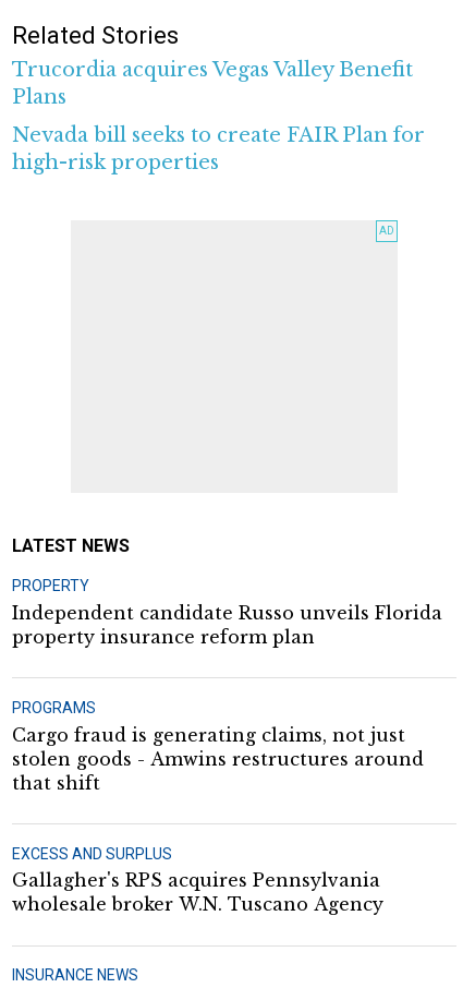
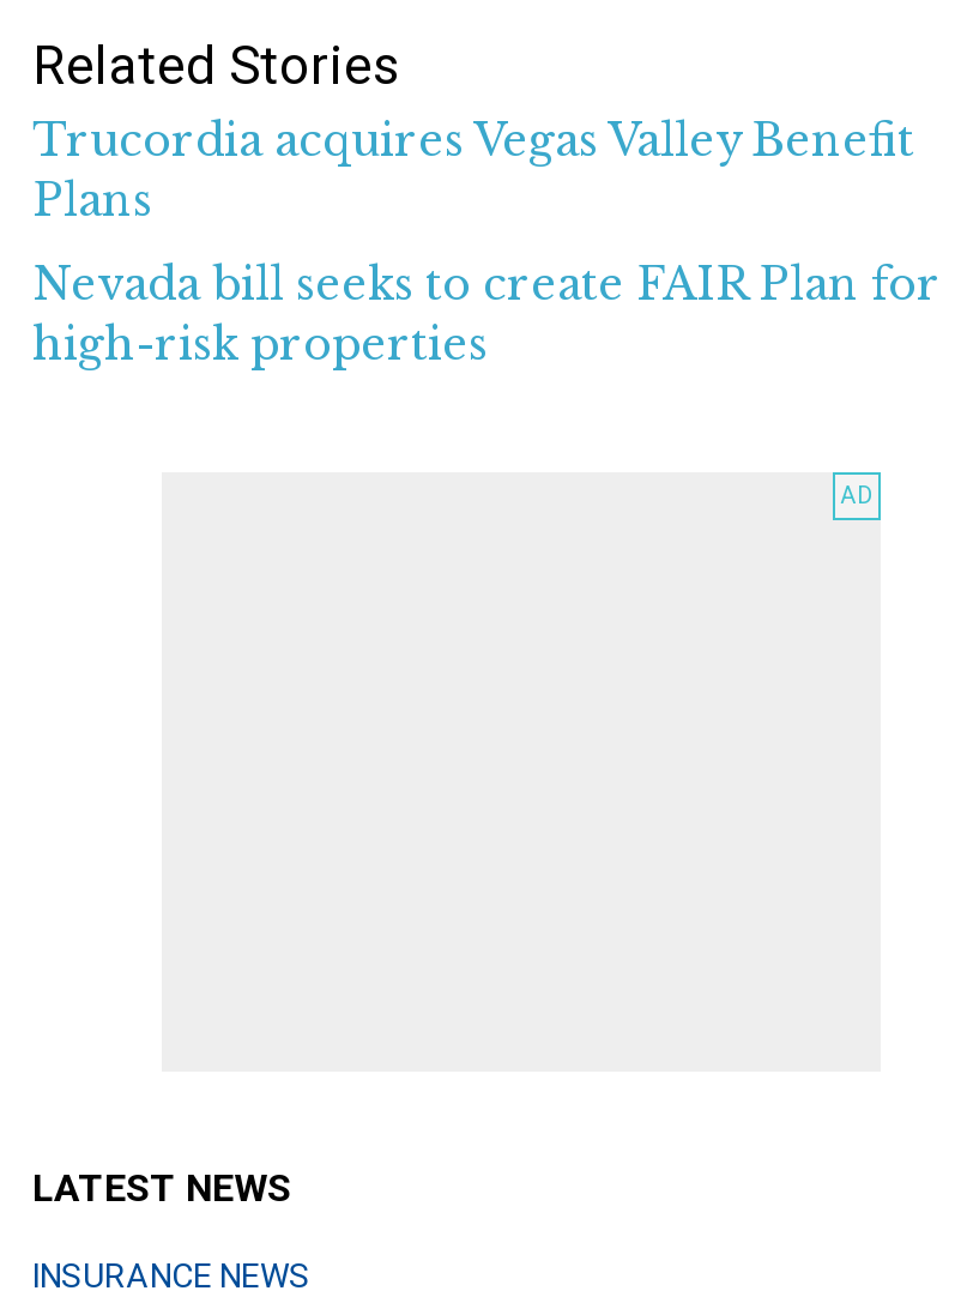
- PROPERTY
- Independent candidate Russo unveils Florida
- property insurance reform plan
- PROGRAMS
- Cargo fraud is generating claims, not just
- stolen goods - Amwins restructures around
- that shift
- EXCESS AND SURPLUS
- Gallagher's RPS acquires Pennsylvania
- wholesale broker W.N. Tuscano Agency
